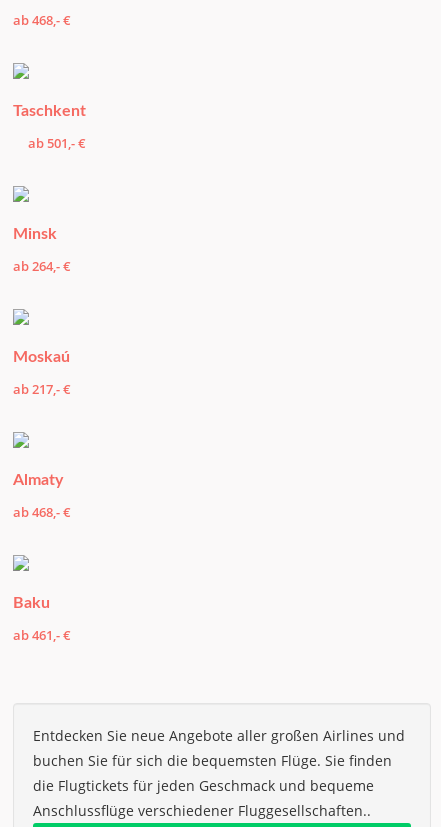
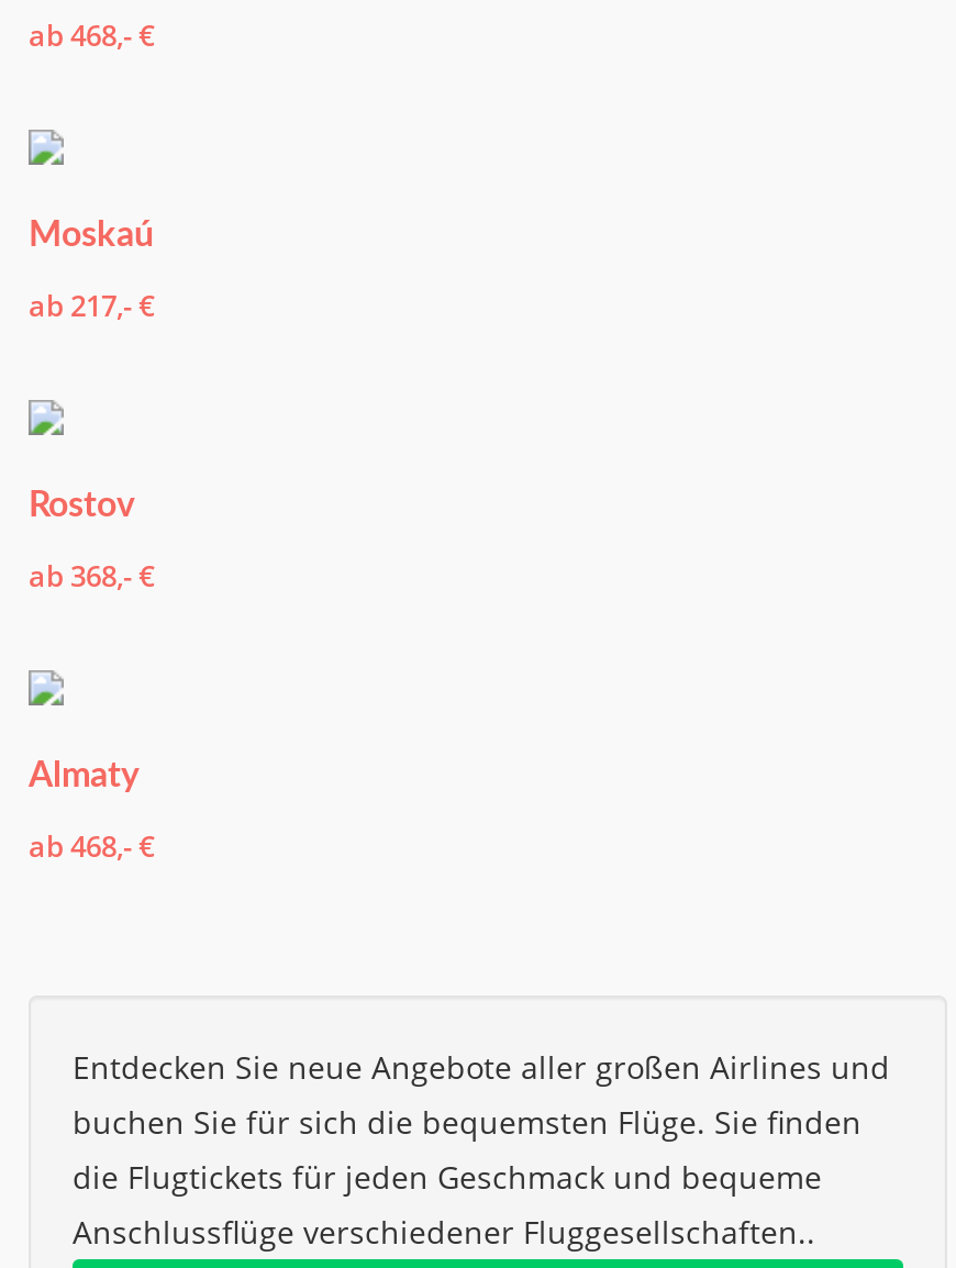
- Taschkent
- ab 501,- €

- Minsk
- ab 264,- €

+ Rostov
+ ab 368,- €

- Baku
- ab 461,- €
